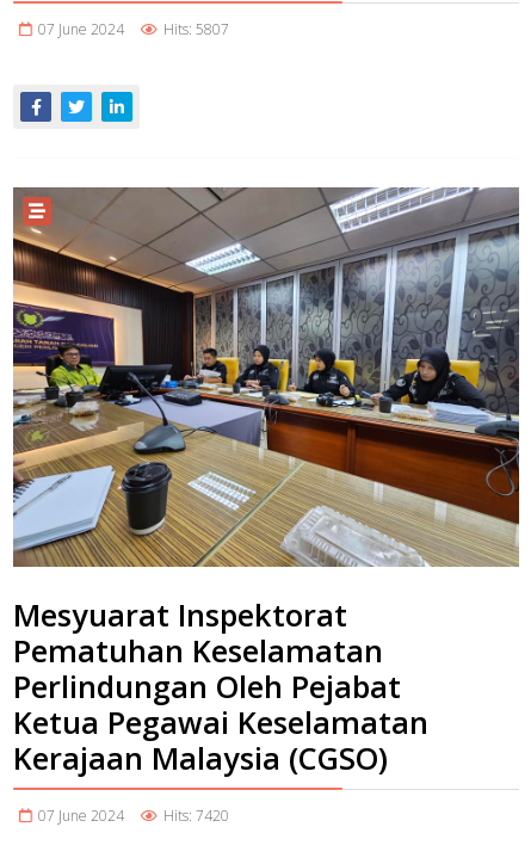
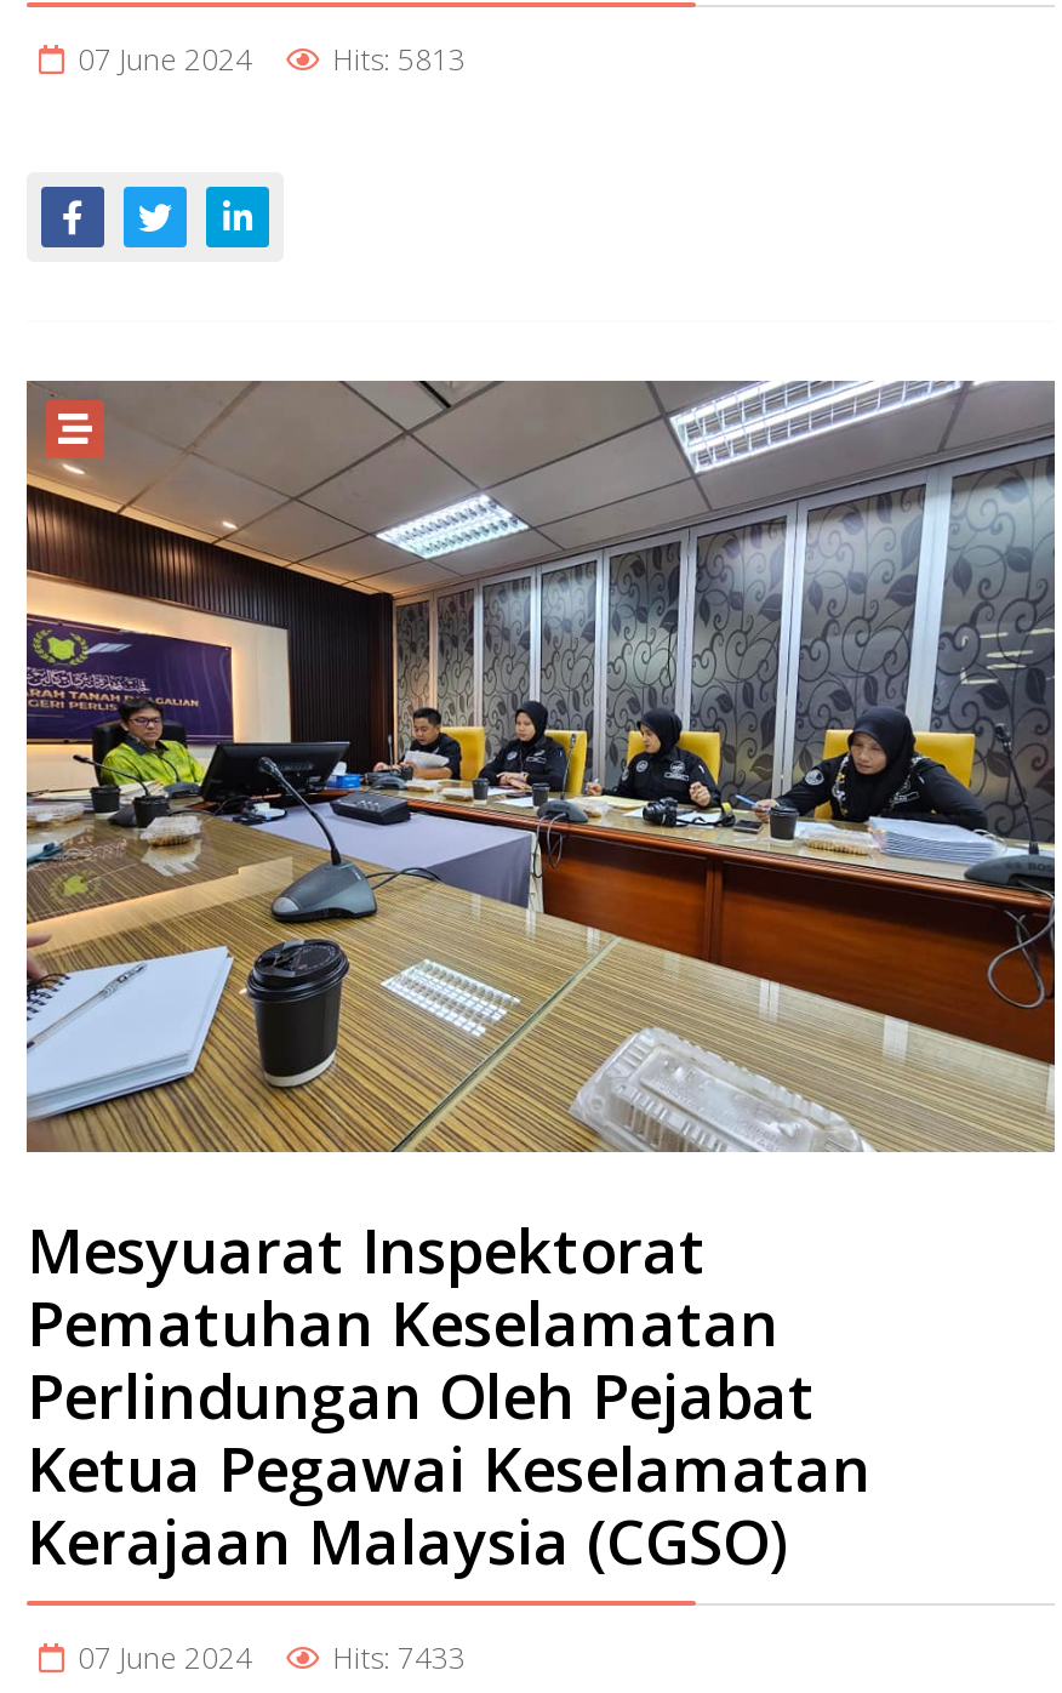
- 07 June 2024 Hits: 5807
+ 07 June 2024 Hits: 5813

- 07 June 2024 Hits: 7420
+ 07 June 2024 Hits: 7433
